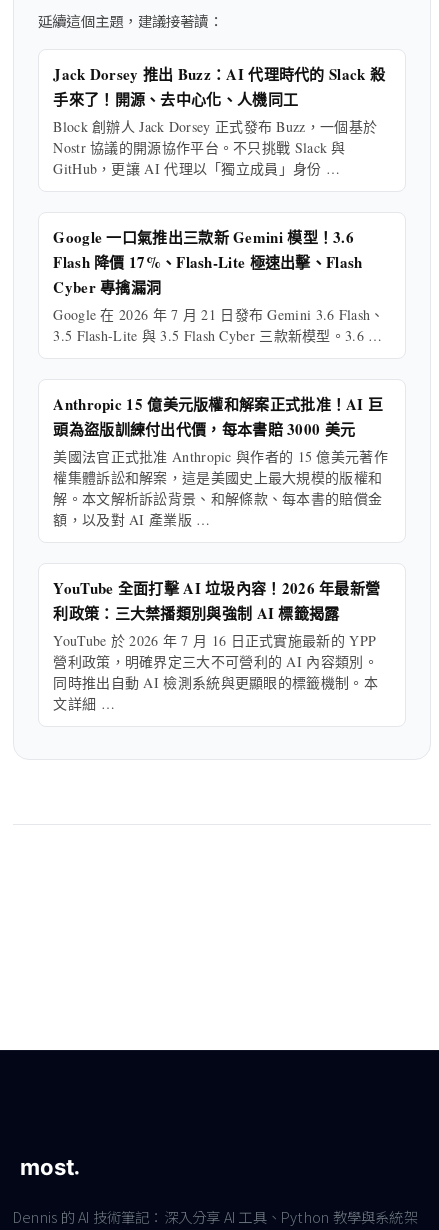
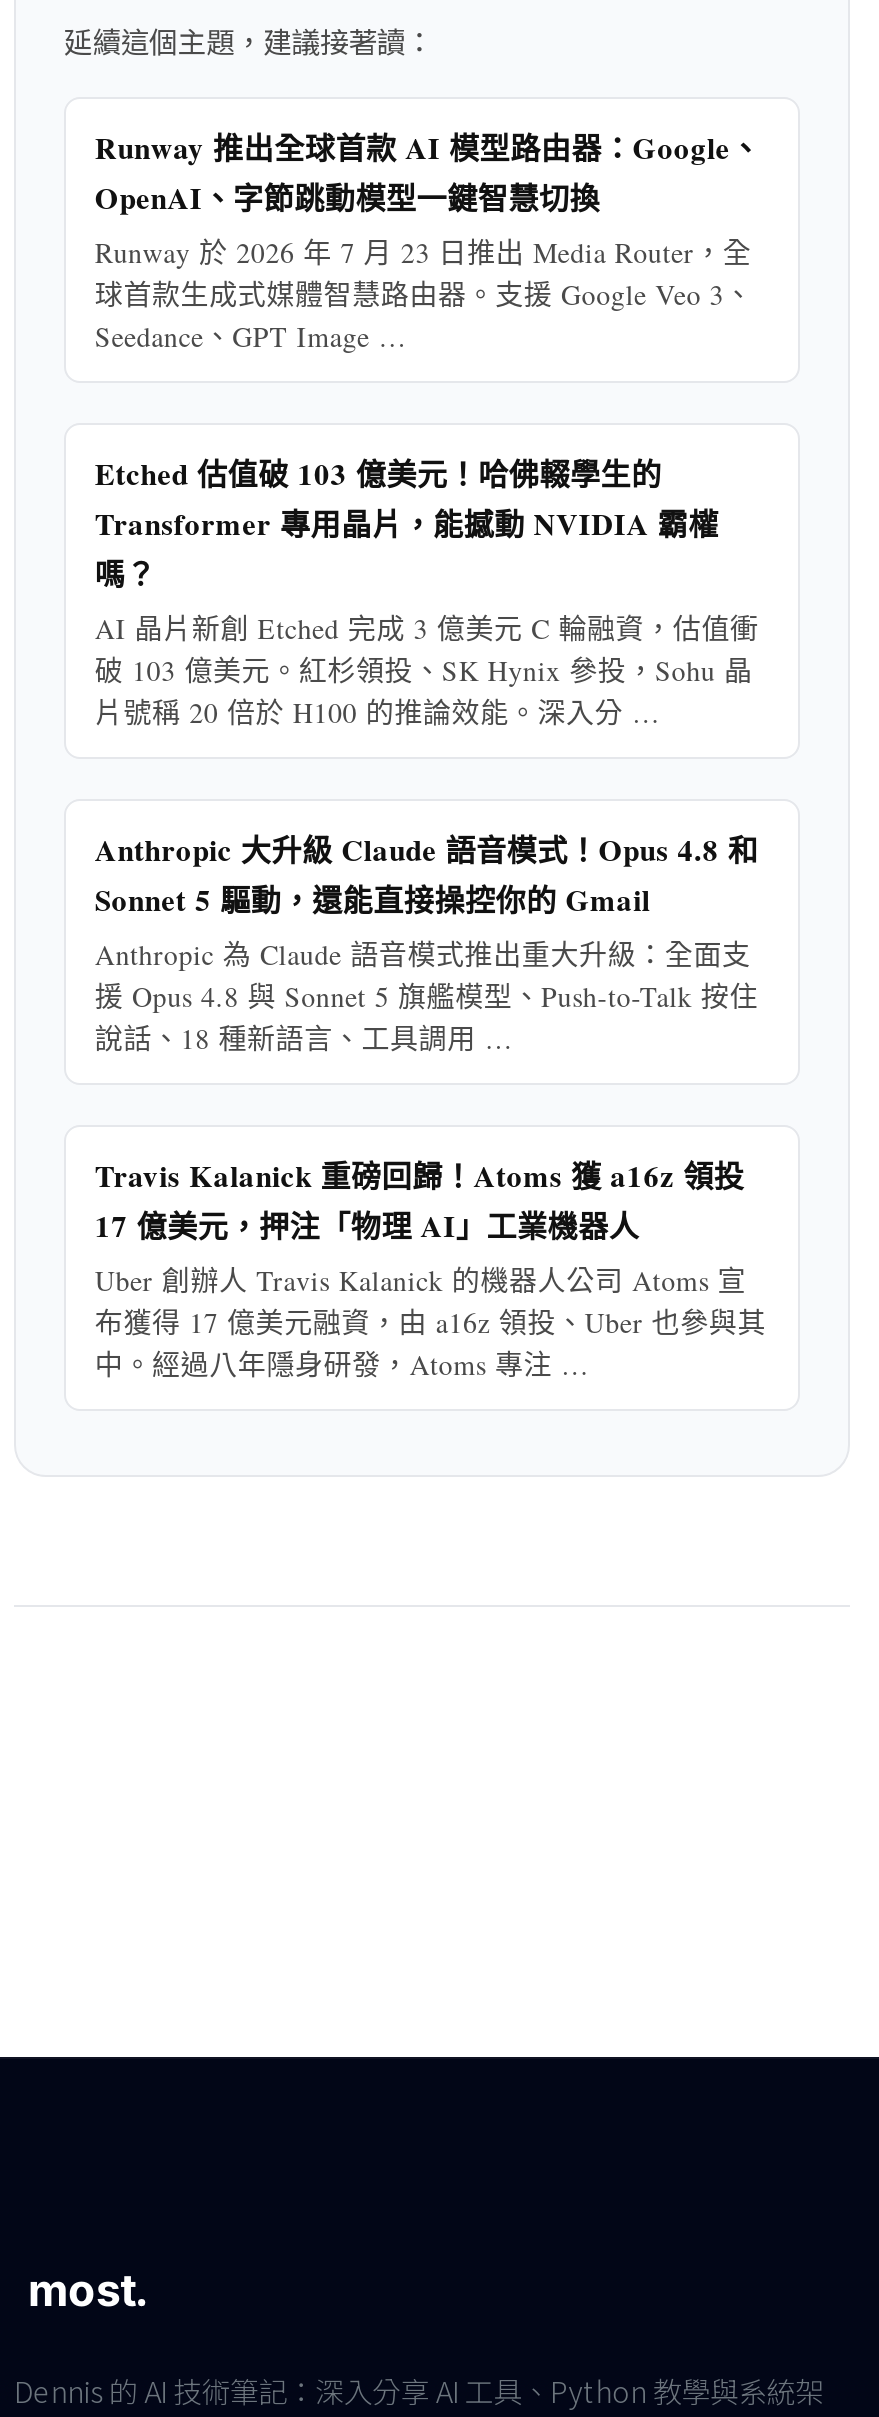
- Jack Dorsey 推出 Buzz：AI 代理時代的 Slack 殺
- 手來了！開源、去中心化、人機同工
- Block 創辦人 Jack Dorsey 正式發布 Buzz，一個基於
- Nostr 協議的開源協作平台。不只挑戰 Slack 與
- GitHub，更讓 AI 代理以「獨立成員」身份 …
+ Runway 推出全球首款 AI 模型路由器：Google、
+ OpenAI、字節跳動模型一鍵智慧切換
+ Runway 於 2026 年 7 月 23 日推出 Media Router，全
+ 球首款生成式媒體智慧路由器。支援 Google Veo 3、
+ Seedance、GPT Image …

- Google 一口氣推出三款新 Gemini 模型！3.6
- Flash 降價 17%、Flash-Lite 極速出擊、Flash
- Cyber 專擒漏洞
- Google 在 2026 年 7 月 21 日發布 Gemini 3.6 Flash、
- 3.5 Flash-Lite 與 3.5 Flash Cyber 三款新模型。3.6 …
+ Etched 估值破 103 億美元！哈佛輟學生的
+ Transformer 專用晶片，能撼動 NVIDIA 霸權
+ 嗎？
+ AI 晶片新創 Etched 完成 3 億美元 C 輪融資，估值衝
+ 破 103 億美元。紅杉領投、SK Hynix 參投，Sohu 晶
+ 片號稱 20 倍於 H100 的推論效能。深入分 …

- Anthropic 15 億美元版權和解案正式批准！AI 巨
- 頭為盜版訓練付出代價，每本書賠 3000 美元
- 美國法官正式批准 Anthropic 與作者的 15 億美元著作
- 權集體訴訟和解案，這是美國史上最大規模的版權和
- 解。本文解析訴訟背景、和解條款、每本書的賠償金
- 額，以及對 AI 產業版 …
+ Anthropic 大升級 Claude 語音模式！Opus 4.8 和
+ Sonnet 5 驅動，還能直接操控你的 Gmail
+ Anthropic 為 Claude 語音模式推出重大升級：全面支
+ 援 Opus 4.8 與 Sonnet 5 旗艦模型、Push-to-Talk 按住
+ 說話、18 種新語言、工具調用 …

- YouTube 全面打擊 AI 垃圾內容！2026 年最新營
- 利政策：三大禁播類別與強制 AI 標籤揭露
- YouTube 於 2026 年 7 月 16 日正式實施最新的 YPP
- 營利政策，明確界定三大不可營利的 AI 內容類別。
- 同時推出自動 AI 檢測系統與更顯眼的標籤機制。本
- 文詳細 …
+ Travis Kalanick 重磅回歸！Atoms 獲 a16z 領投
+ 17 億美元，押注「物理 AI」工業機器人
+ Uber 創辦人 Travis Kalanick 的機器人公司 Atoms 宣
+ 布獲得 17 億美元融資，由 a16z 領投、Uber 也參與其
+ 中。經過八年隱身研發，Atoms 專注 …
